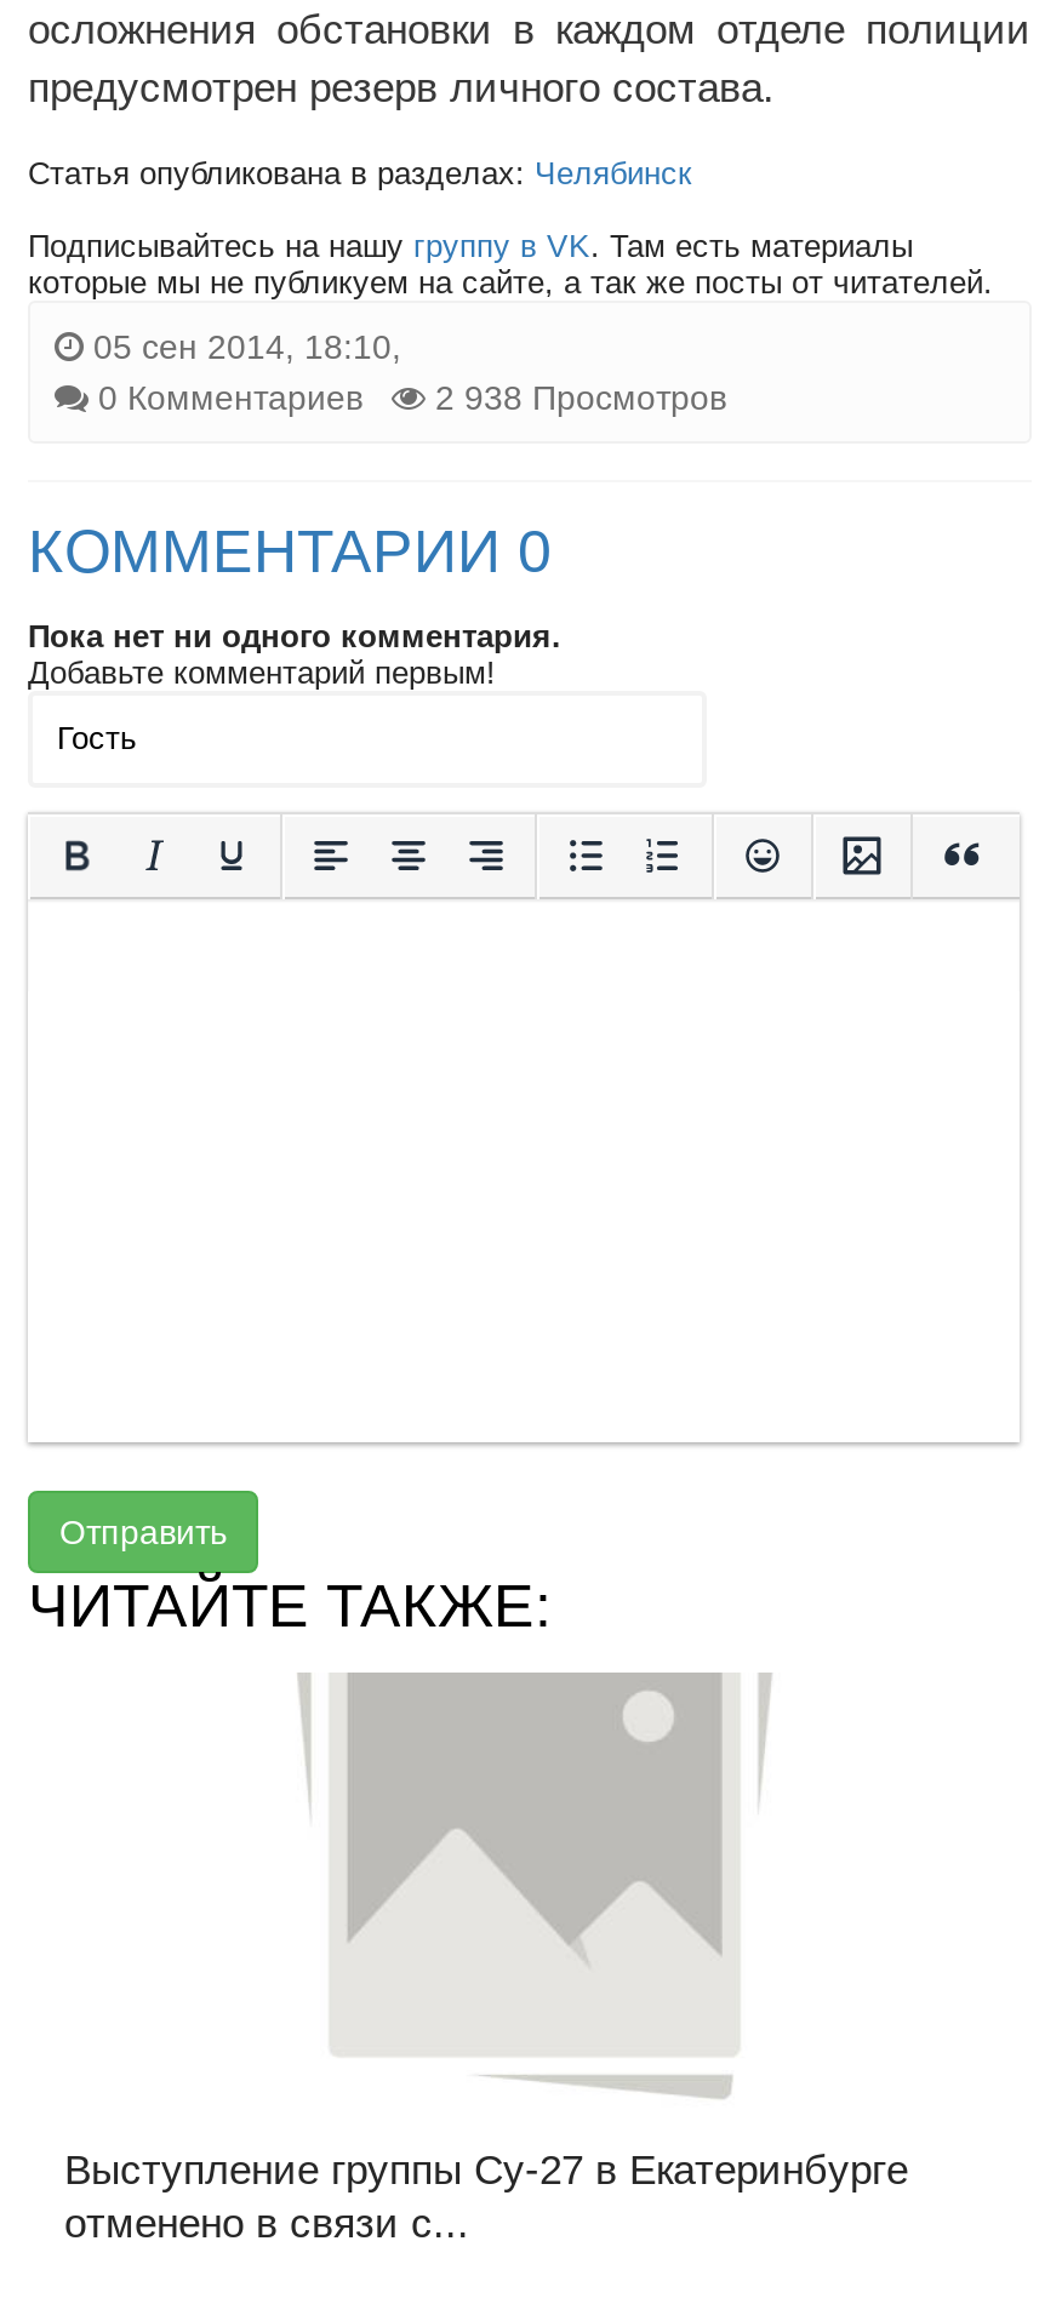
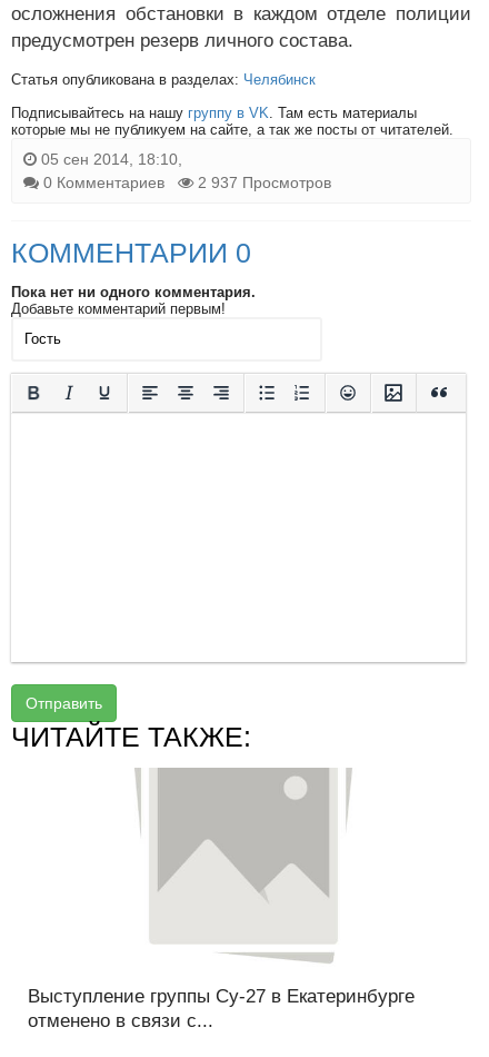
- 0 Комментариев 2 938 Просмотров
+ 0 Комментариев 2 937 Просмотров
